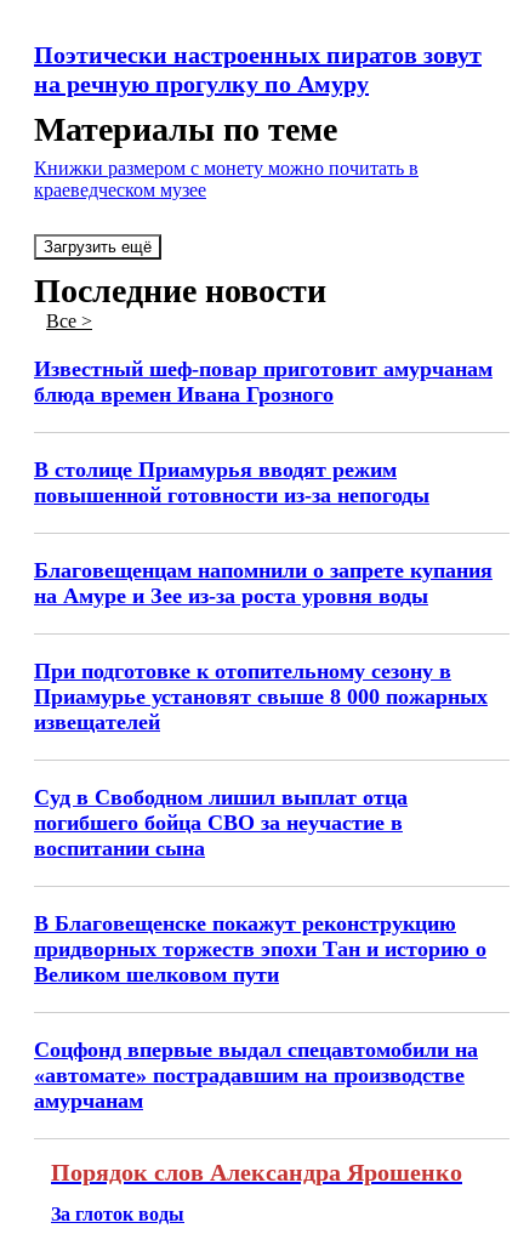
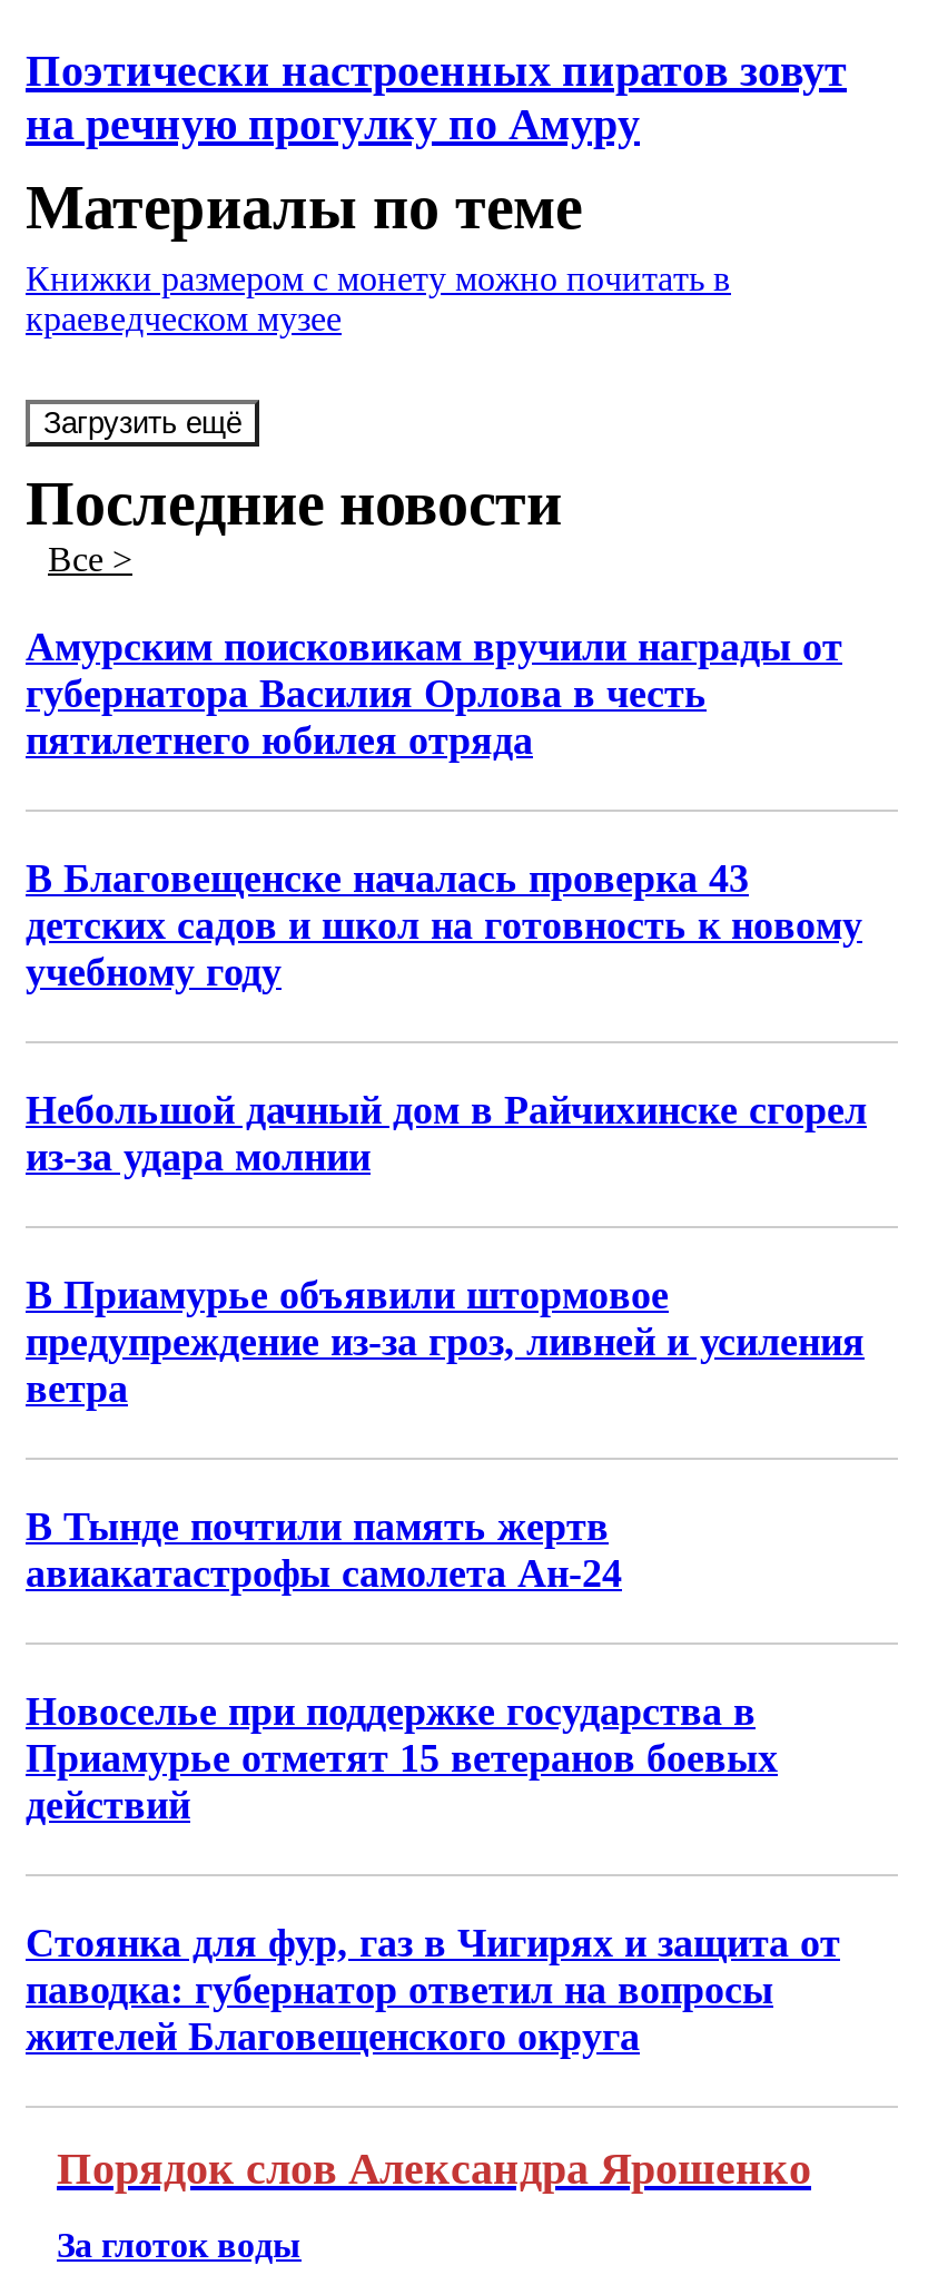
- Известный шеф-повар приготовит амурчанам
- блюда времен Ивана Грозного
+ Амурским поисковикам вручили награды от
+ губернатора Василия Орлова в честь
+ пятилетнего юбилея отряда

- В столице Приамурья вводят режим
- повышенной готовности из-за непогоды
+ В Благовещенске началась проверка 43
+ детских садов и школ на готовность к новому
+ учебному году

- Благовещенцам напомнили о запрете купания
- на Амуре и Зее из-за роста уровня воды
+ Небольшой дачный дом в Райчихинске сгорел
+ из-за удара молнии

- При подготовке к отопительному сезону в
- Приамурье установят свыше 8 000 пожарных
- извещателей
+ В Приамурье объявили штормовое
+ предупреждение из-за гроз, ливней и усиления
+ ветра

- Суд в Свободном лишил выплат отца
- погибшего бойца СВО за неучастие в
- воспитании сына
+ В Тынде почтили память жертв
+ авиакатастрофы самолета Ан-24

- В Благовещенске покажут реконструкцию
- придворных торжеств эпохи Тан и историю о
- Великом шелковом пути
+ Новоселье при поддержке государства в
+ Приамурье отметят 15 ветеранов боевых
+ действий

- Соцфонд впервые выдал спецавтомобили на
- «автомате» пострадавшим на производстве
- амурчанам
+ Стоянка для фур, газ в Чигирях и защита от
+ паводка: губернатор ответил на вопросы
+ жителей Благовещенского округа
